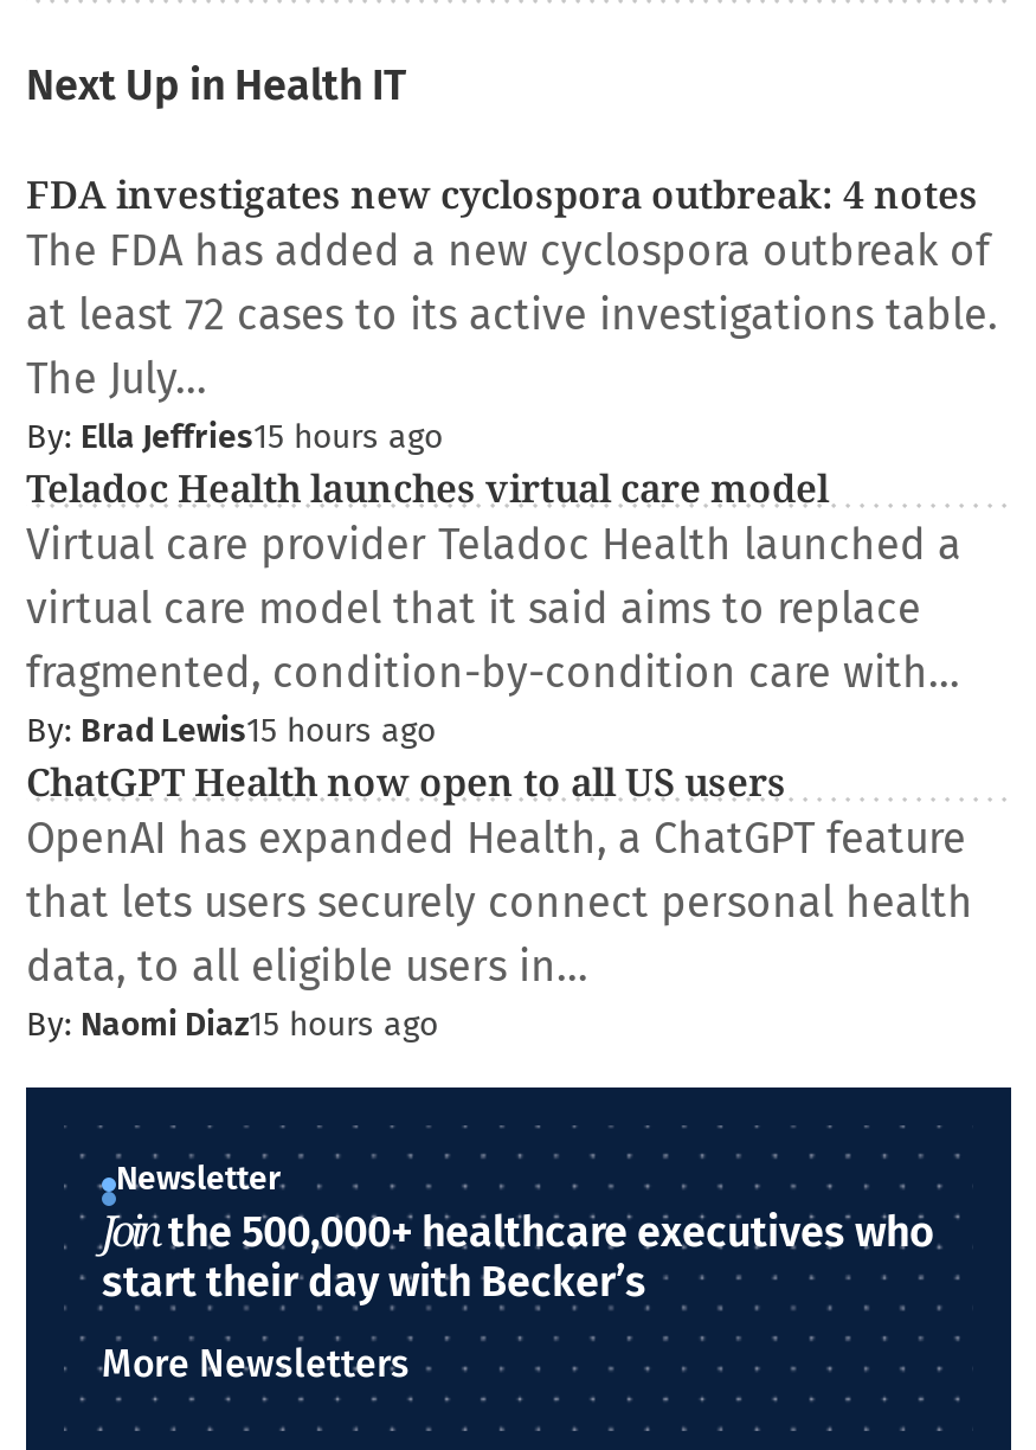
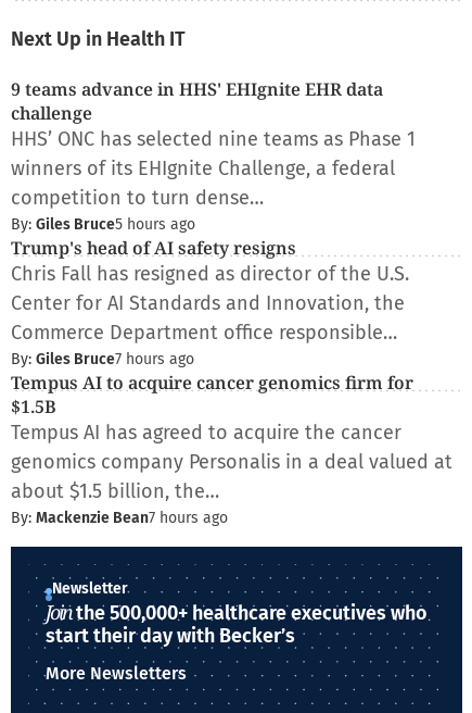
- FDA investigates new cyclospora outbreak: 4 notes
- The FDA has added a new cyclospora outbreak of
- at least 72 cases to its active investigations table.
- The July…
- By: Ella Jeffries
- Teladoc Health launches virtual care model
- Virtual care provider Teladoc Health launched a
- virtual care model that it said aims to replace
- fragmented, condition-by-condition care with…
- By: Brad Lewis
- ChatGPT Health now open to all US users
- OpenAI has expanded Health, a ChatGPT feature
- that lets users securely connect personal health
- data, to all eligible users in…
- By: Naomi Diaz
+ 9 teams advance in HHS' EHIgnite EHR data
+ challenge
+ HHS’ ONC has selected nine teams as Phase 1
+ winners of its EHIgnite Challenge, a federal
+ competition to turn dense…
+ By: Giles Bruce5 hours ago
+ Trump's head of AI safety resigns
+ Chris Fall has resigned as director of the U.S.
+ Center for AI Standards and Innovation, the
+ Commerce Department office responsible…
+ By: Giles Bruce7 hours ago
+ Tempus AI to acquire cancer genomics firm for
+ $1.5B
+ Tempus AI has agreed to acquire the cancer
+ genomics company Personalis in a deal valued at
+ about $1.5 billion, the…
+ By: Mackenzie Bean7 hours ago
